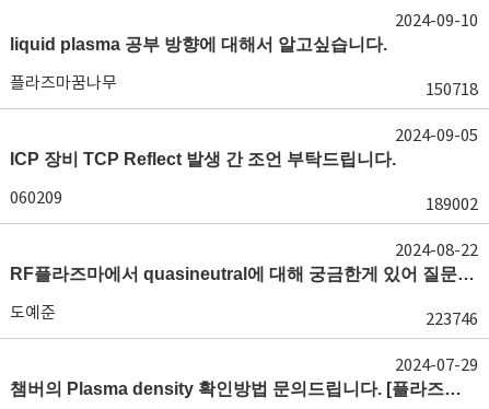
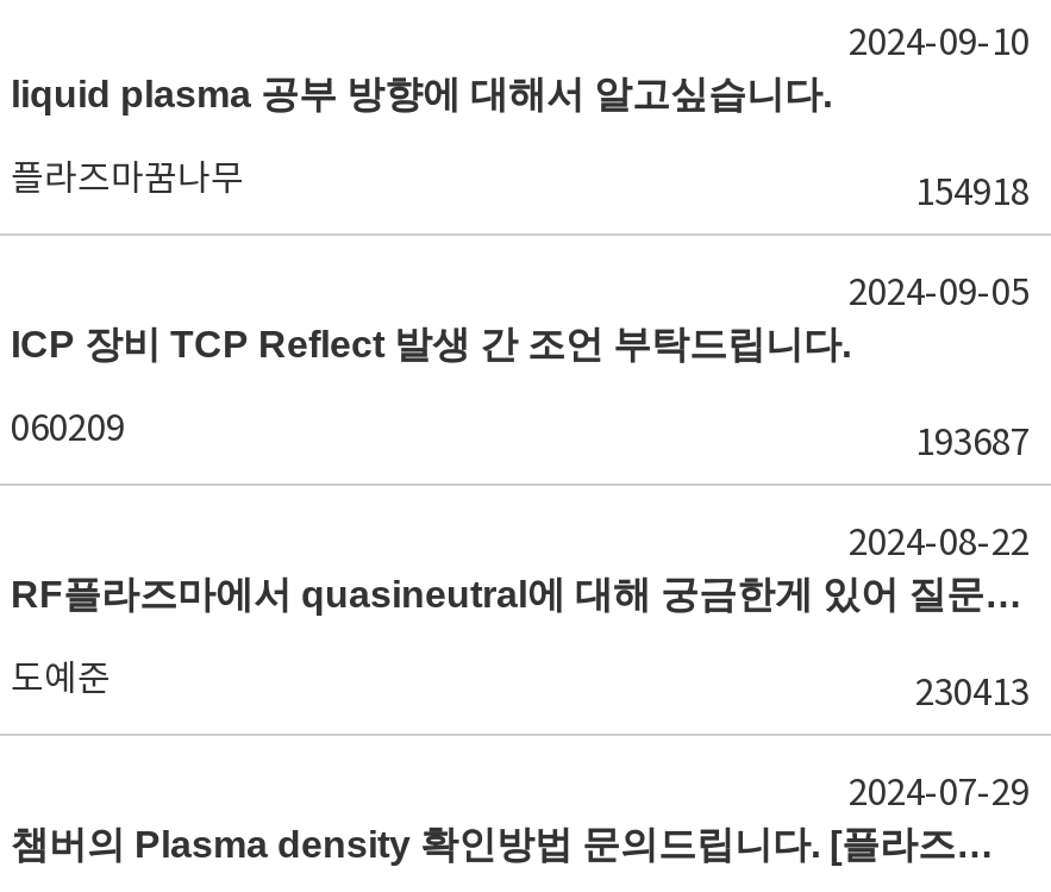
- 150718
+ 154918

- 189002
+ 193687

- 223746
+ 230413
